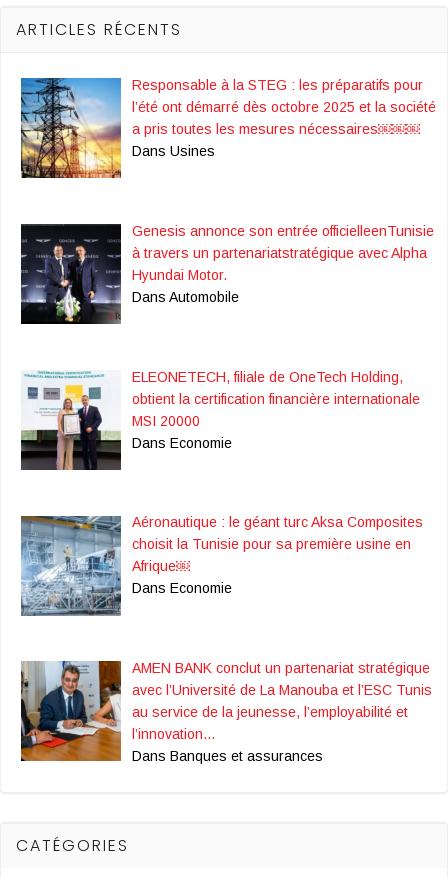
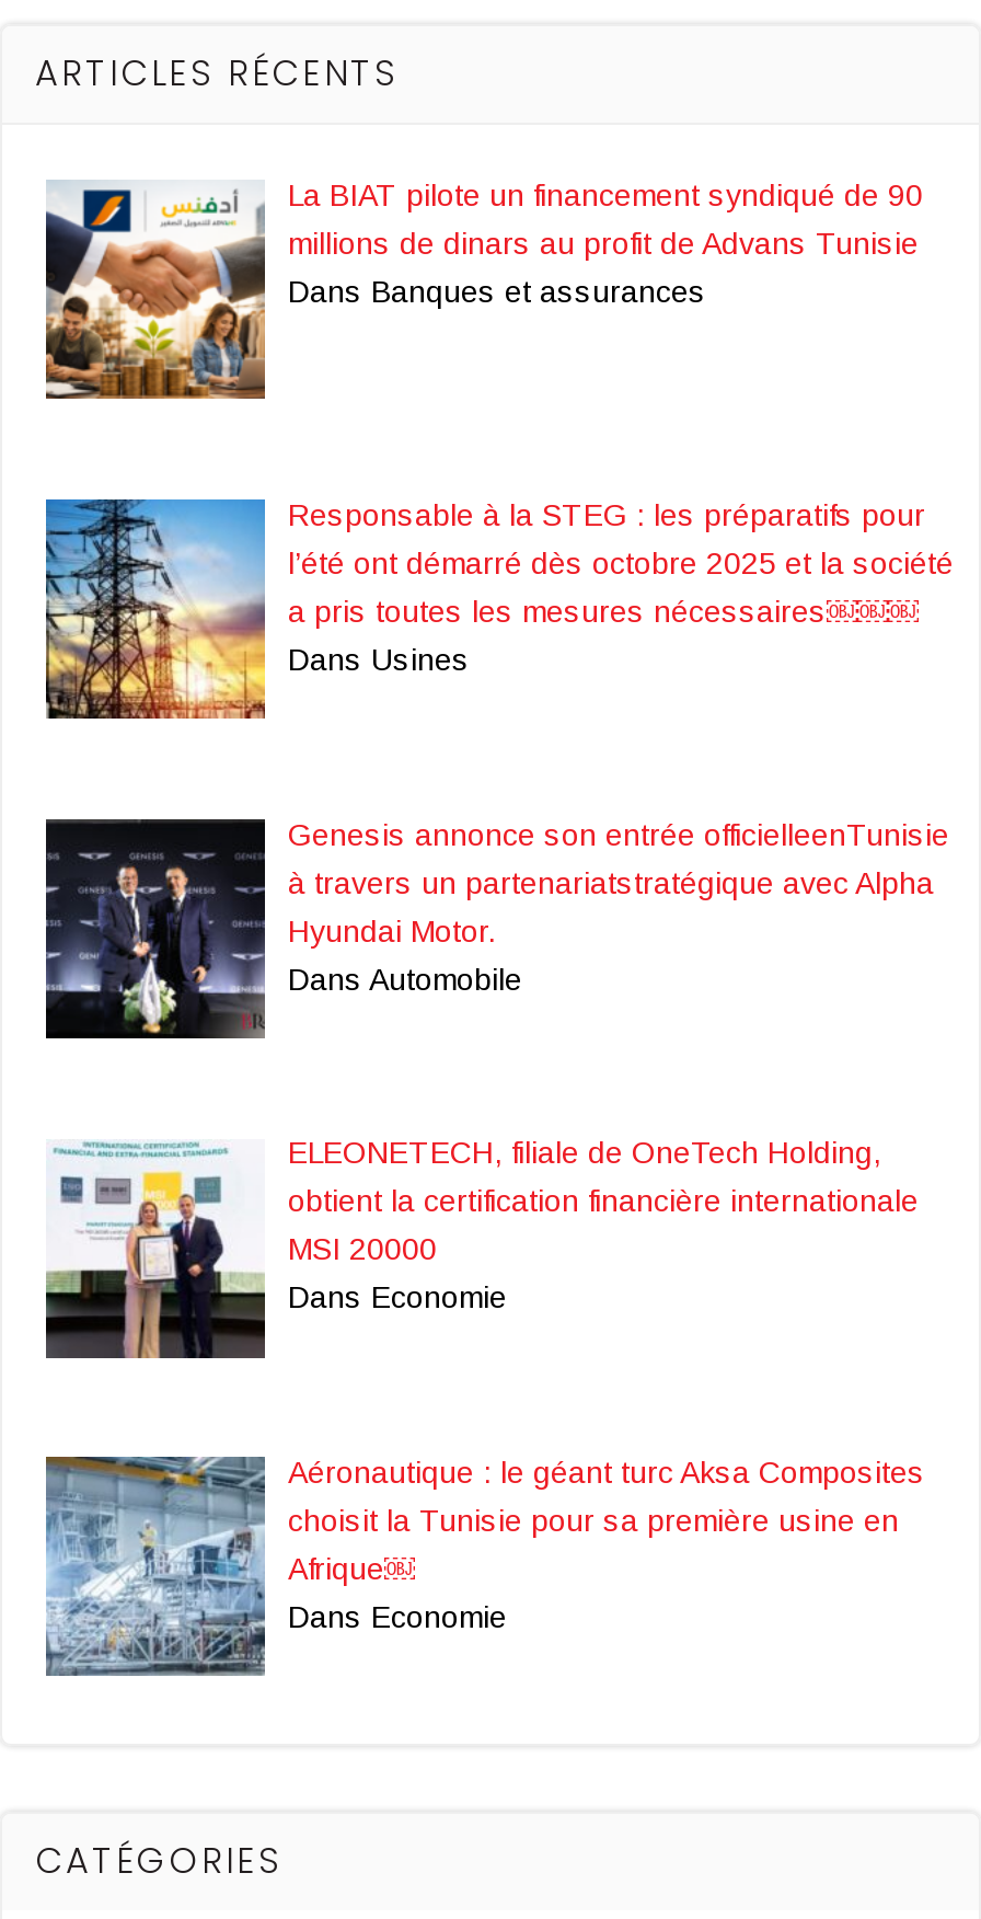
+ [image]
+ La BIAT pilote un financement syndiqué de 90
+ millions de dinars au profit de Advans Tunisie

moved down: [image] | Responsable à la STEG : les préparatifs pour | l’été ont démarré dès octobre 2025 et la société | ... | Afrique￼ | Dans Economie

- [image]
- AMEN BANK conclut un partenariat stratégique
- avec l’Université de La Manouba et l’ESC Tunis
- au service de la jeunesse, l’employabilité et
- l’innovation…

moved up: Dans Banques et assurances
